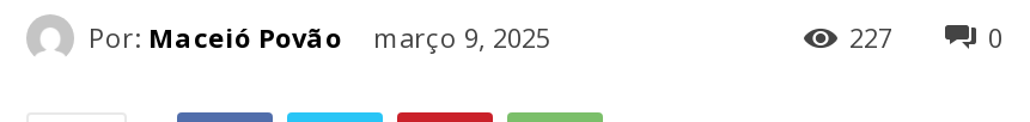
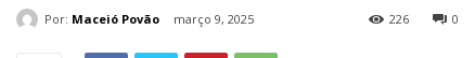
- 227
+ 226
